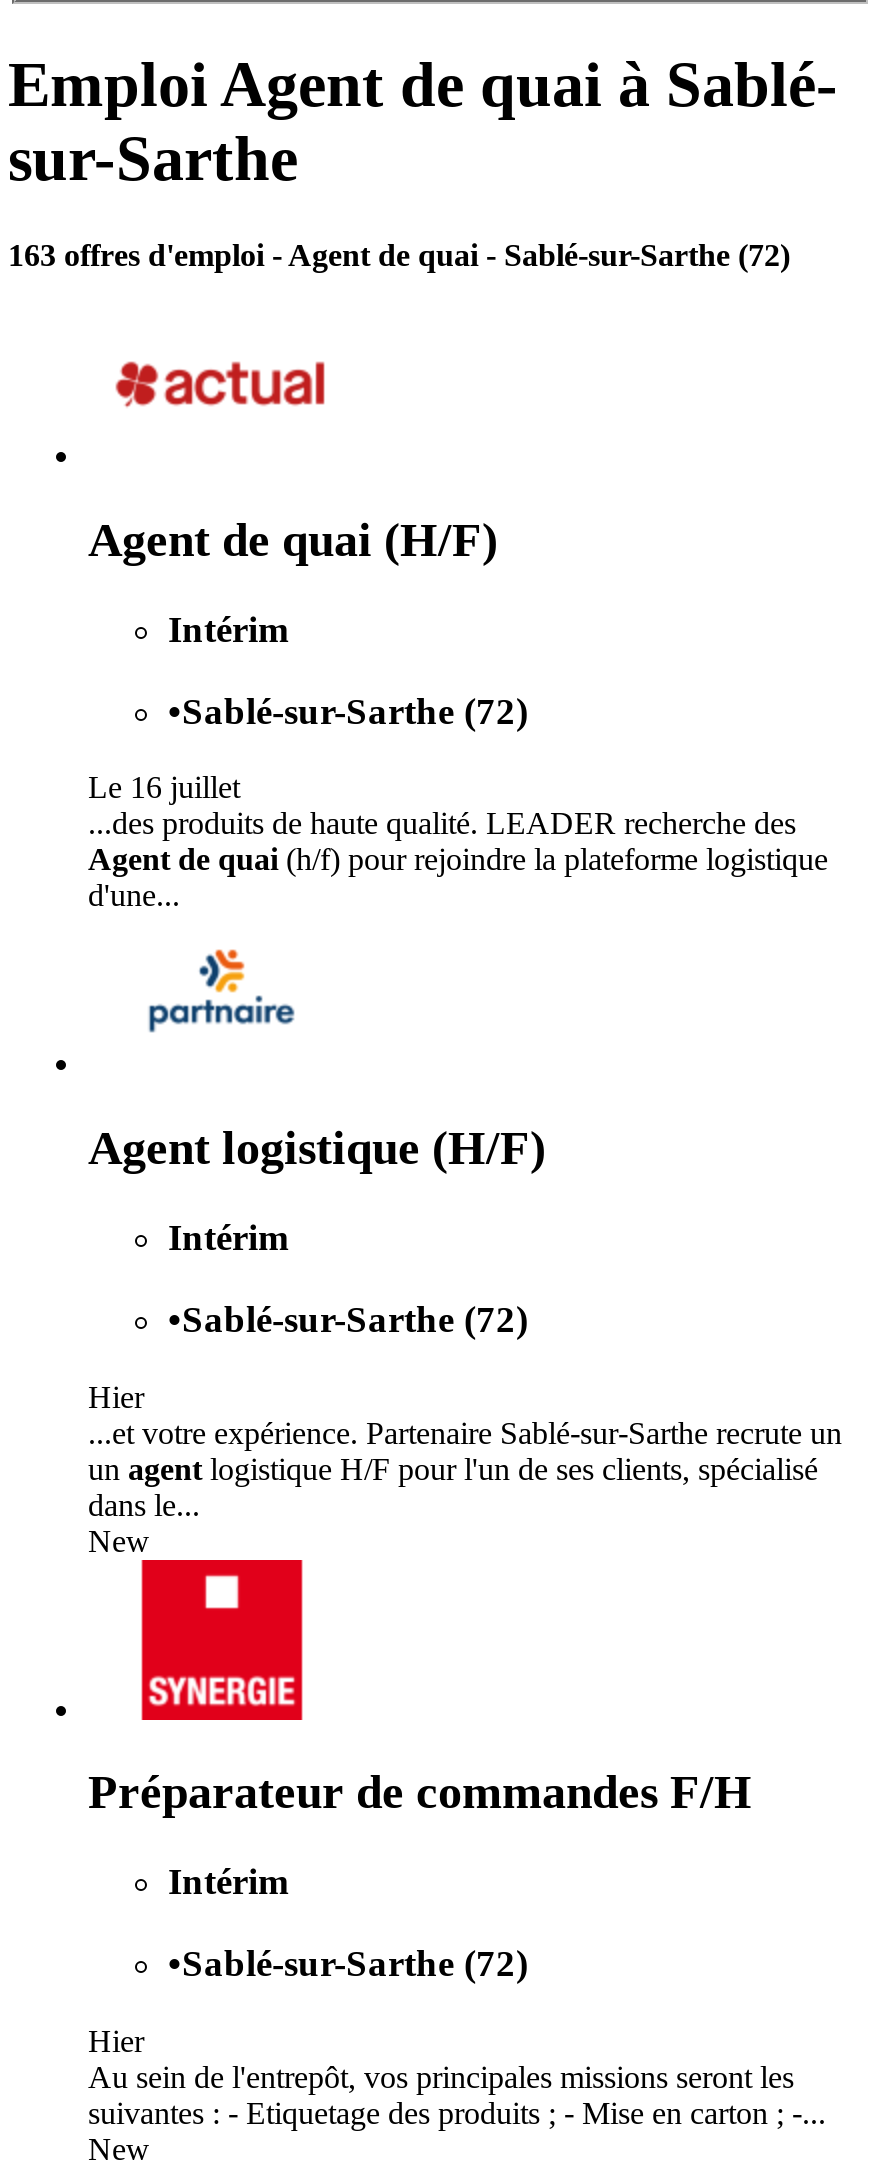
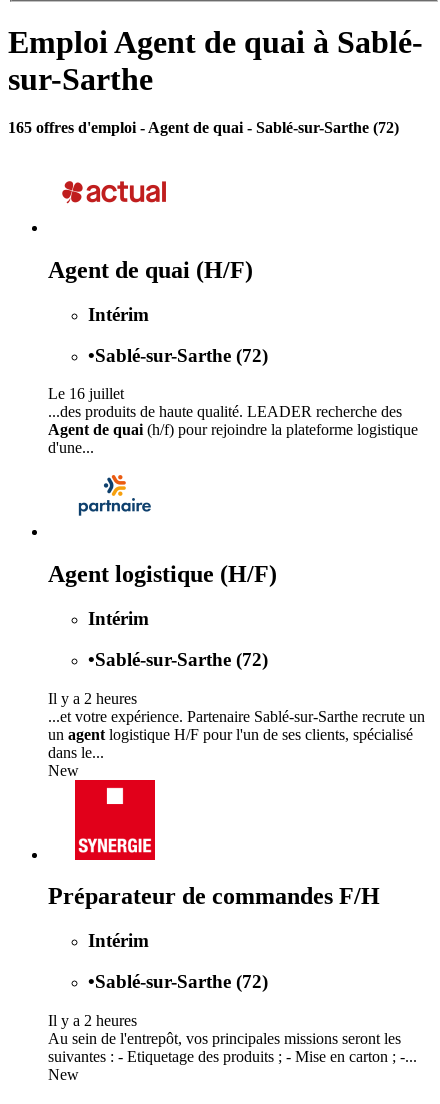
- 163 offres d'emploi - Agent de quai - Sablé-sur-Sarthe (72)
+ 165 offres d'emploi - Agent de quai - Sablé-sur-Sarthe (72)

- Hier
+ Il y a 2 heures

- Hier
+ Il y a 2 heures
